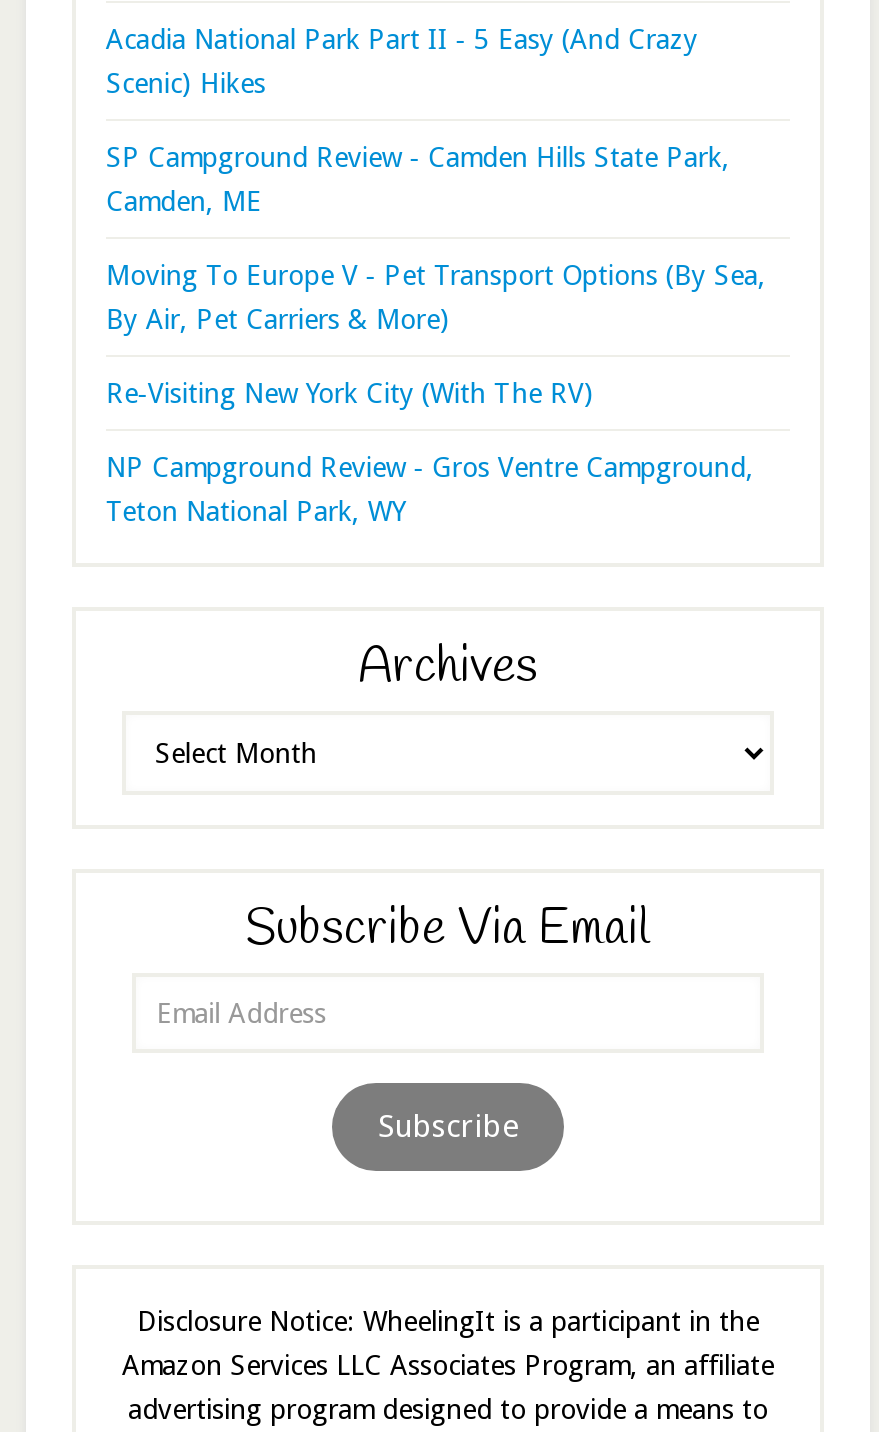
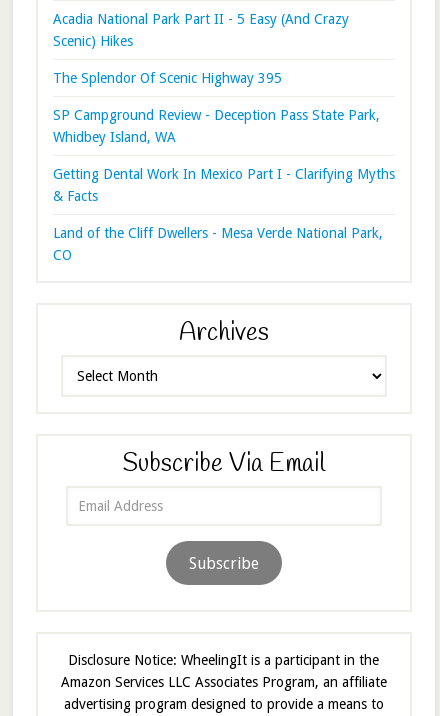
- SP Campground Review - Camden Hills State Park,
- Camden, ME
+ The Splendor Of Scenic Highway 395

- Moving To Europe V - Pet Transport Options (By Sea,
- By Air, Pet Carriers & More)
+ SP Campground Review - Deception Pass State Park,
+ Whidbey Island, WA

- Re-Visiting New York City (With The RV)
+ Getting Dental Work In Mexico Part I - Clarifying Myths
+ & Facts

- NP Campground Review - Gros Ventre Campground,
- Teton National Park, WY
+ Land of the Cliff Dwellers - Mesa Verde National Park,
+ CO
